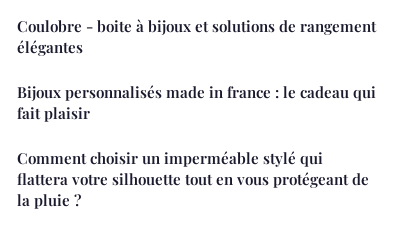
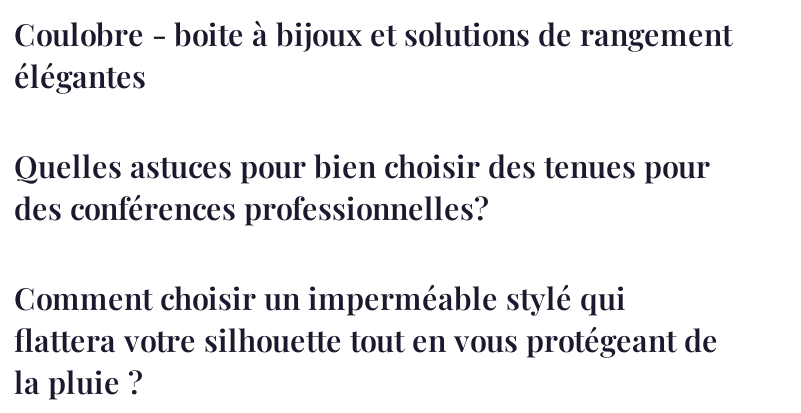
- Bijoux personnalisés made in france : le cadeau qui
- fait plaisir
+ Quelles astuces pour bien choisir des tenues pour
+ des conférences professionnelles?
